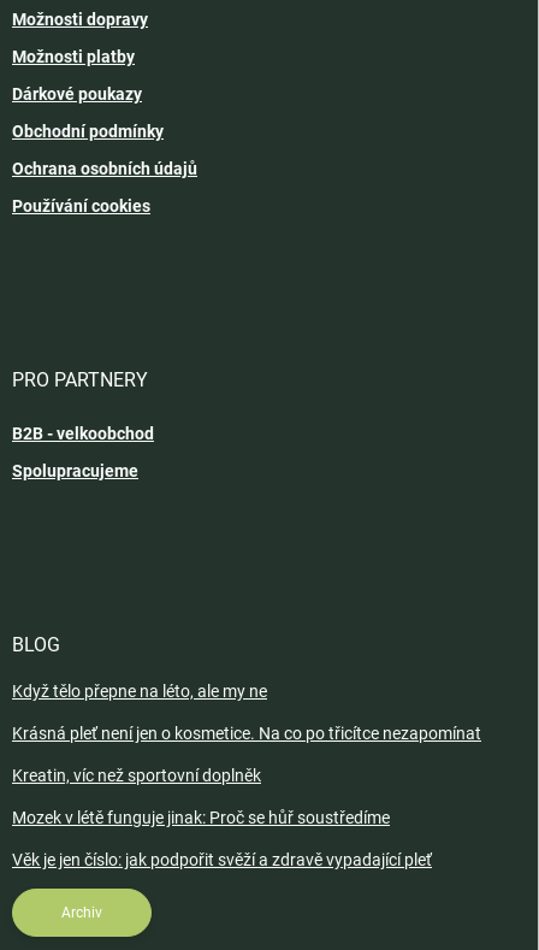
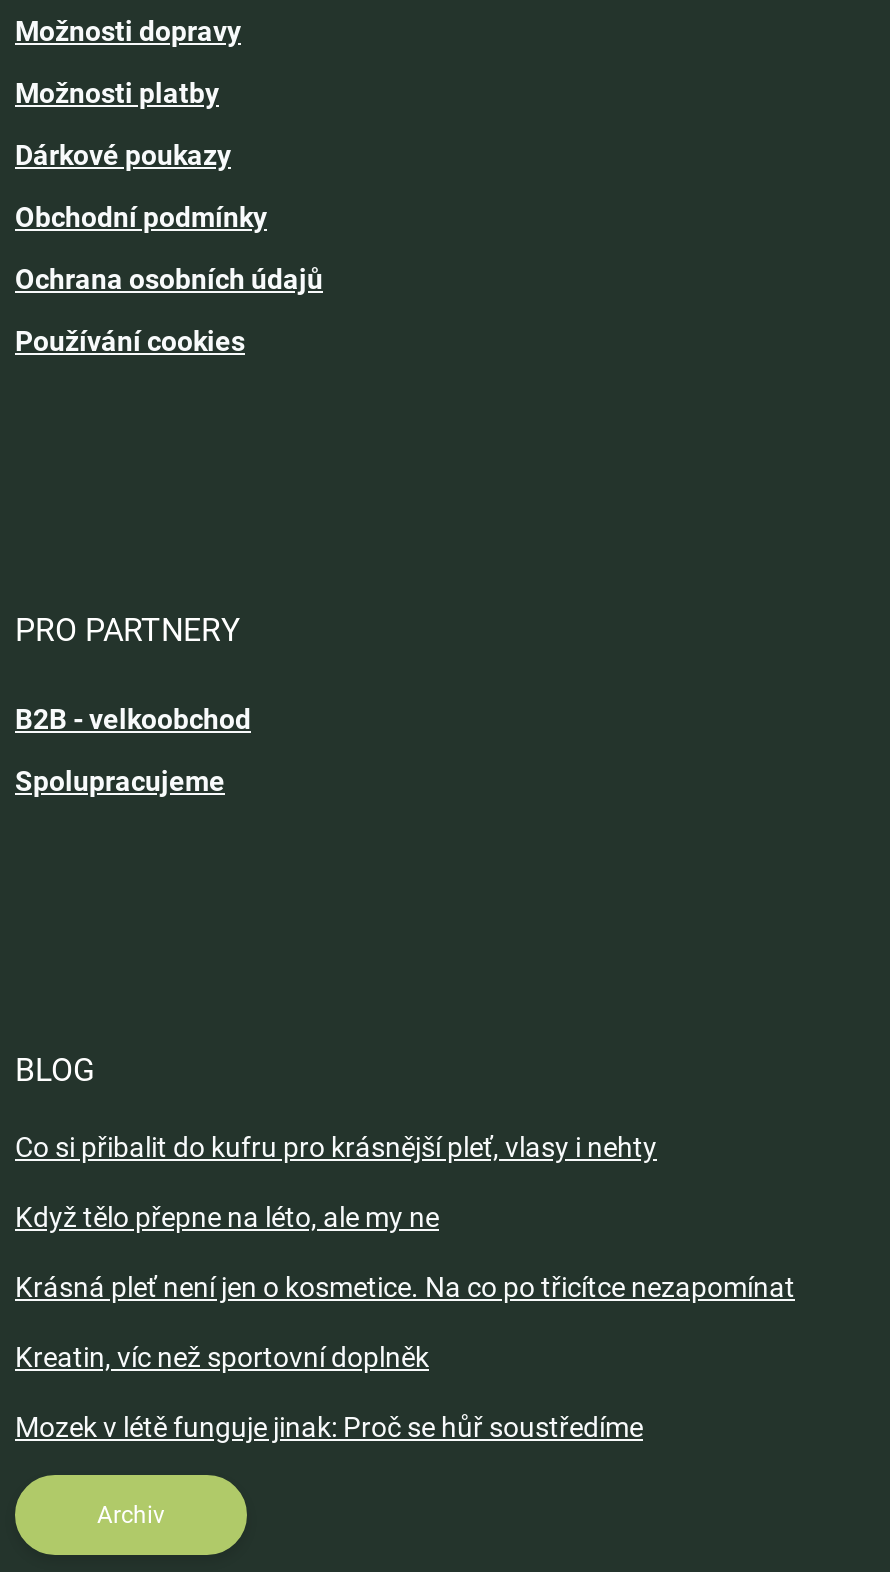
+ Co si přibalit do kufru pro krásnější pleť, vlasy i nehty

moved down: Když tělo přepne na léto, ale my ne | Krásná pleť není jen o kosmetice. Na co po třicítce nezapomínat | Kreatin, víc než sportovní doplněk | Mozek v létě funguje jinak: Proč se hůř soustředíme

- Věk je jen číslo: jak podpořit svěží a zdravě vypadající pleť
